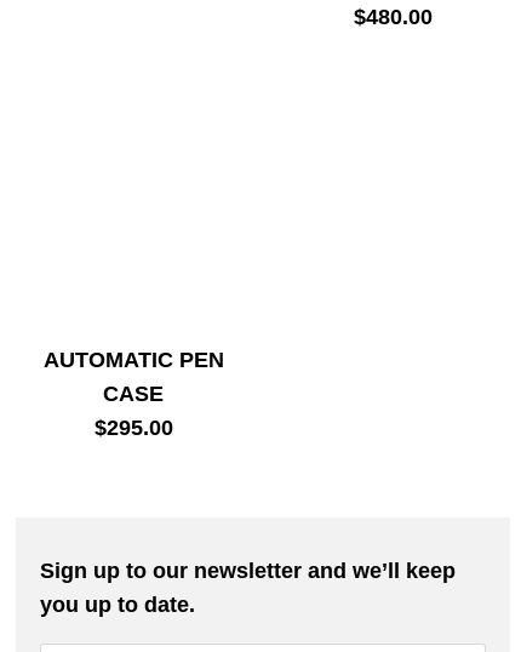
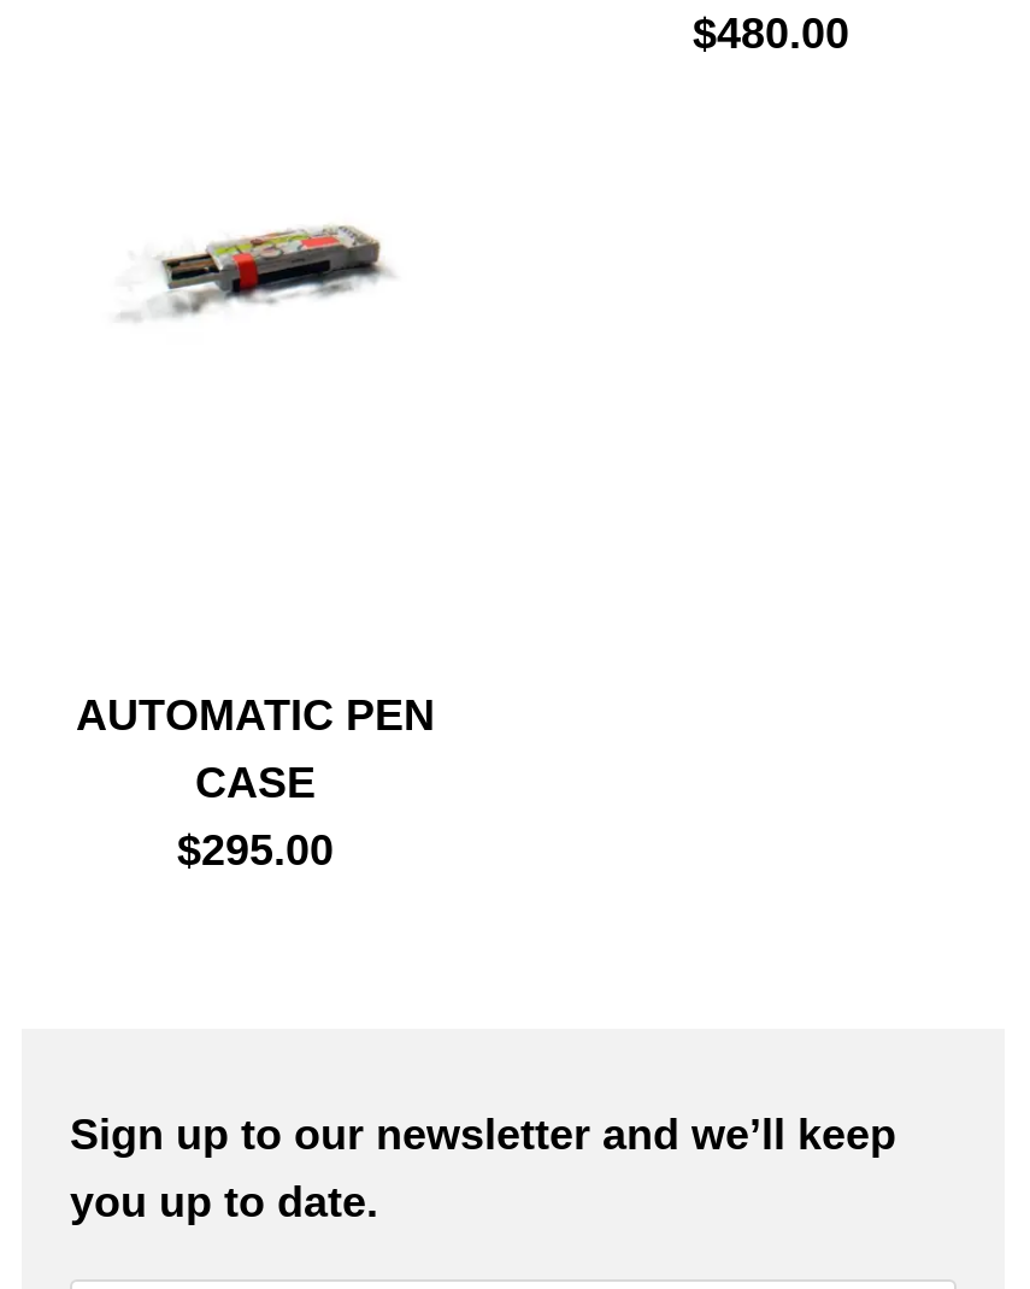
+ [image]
